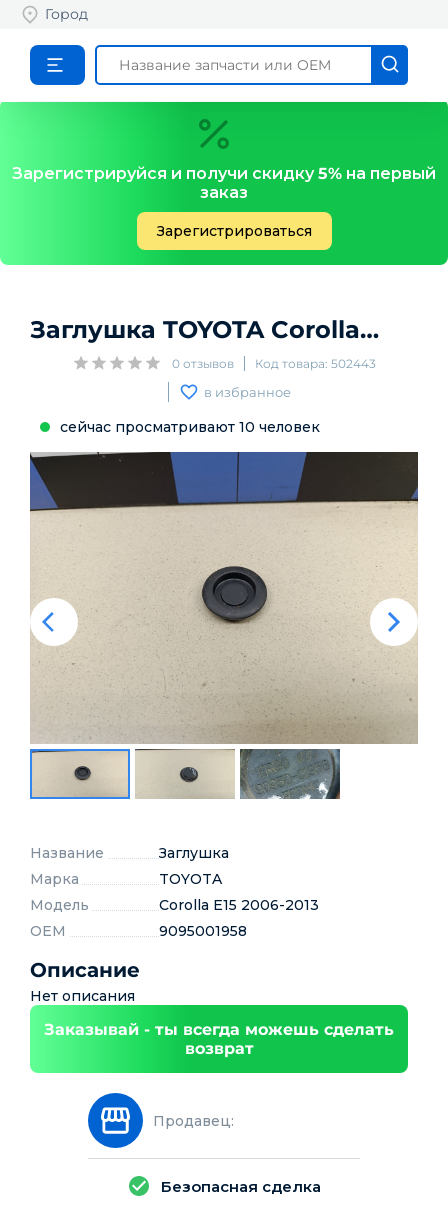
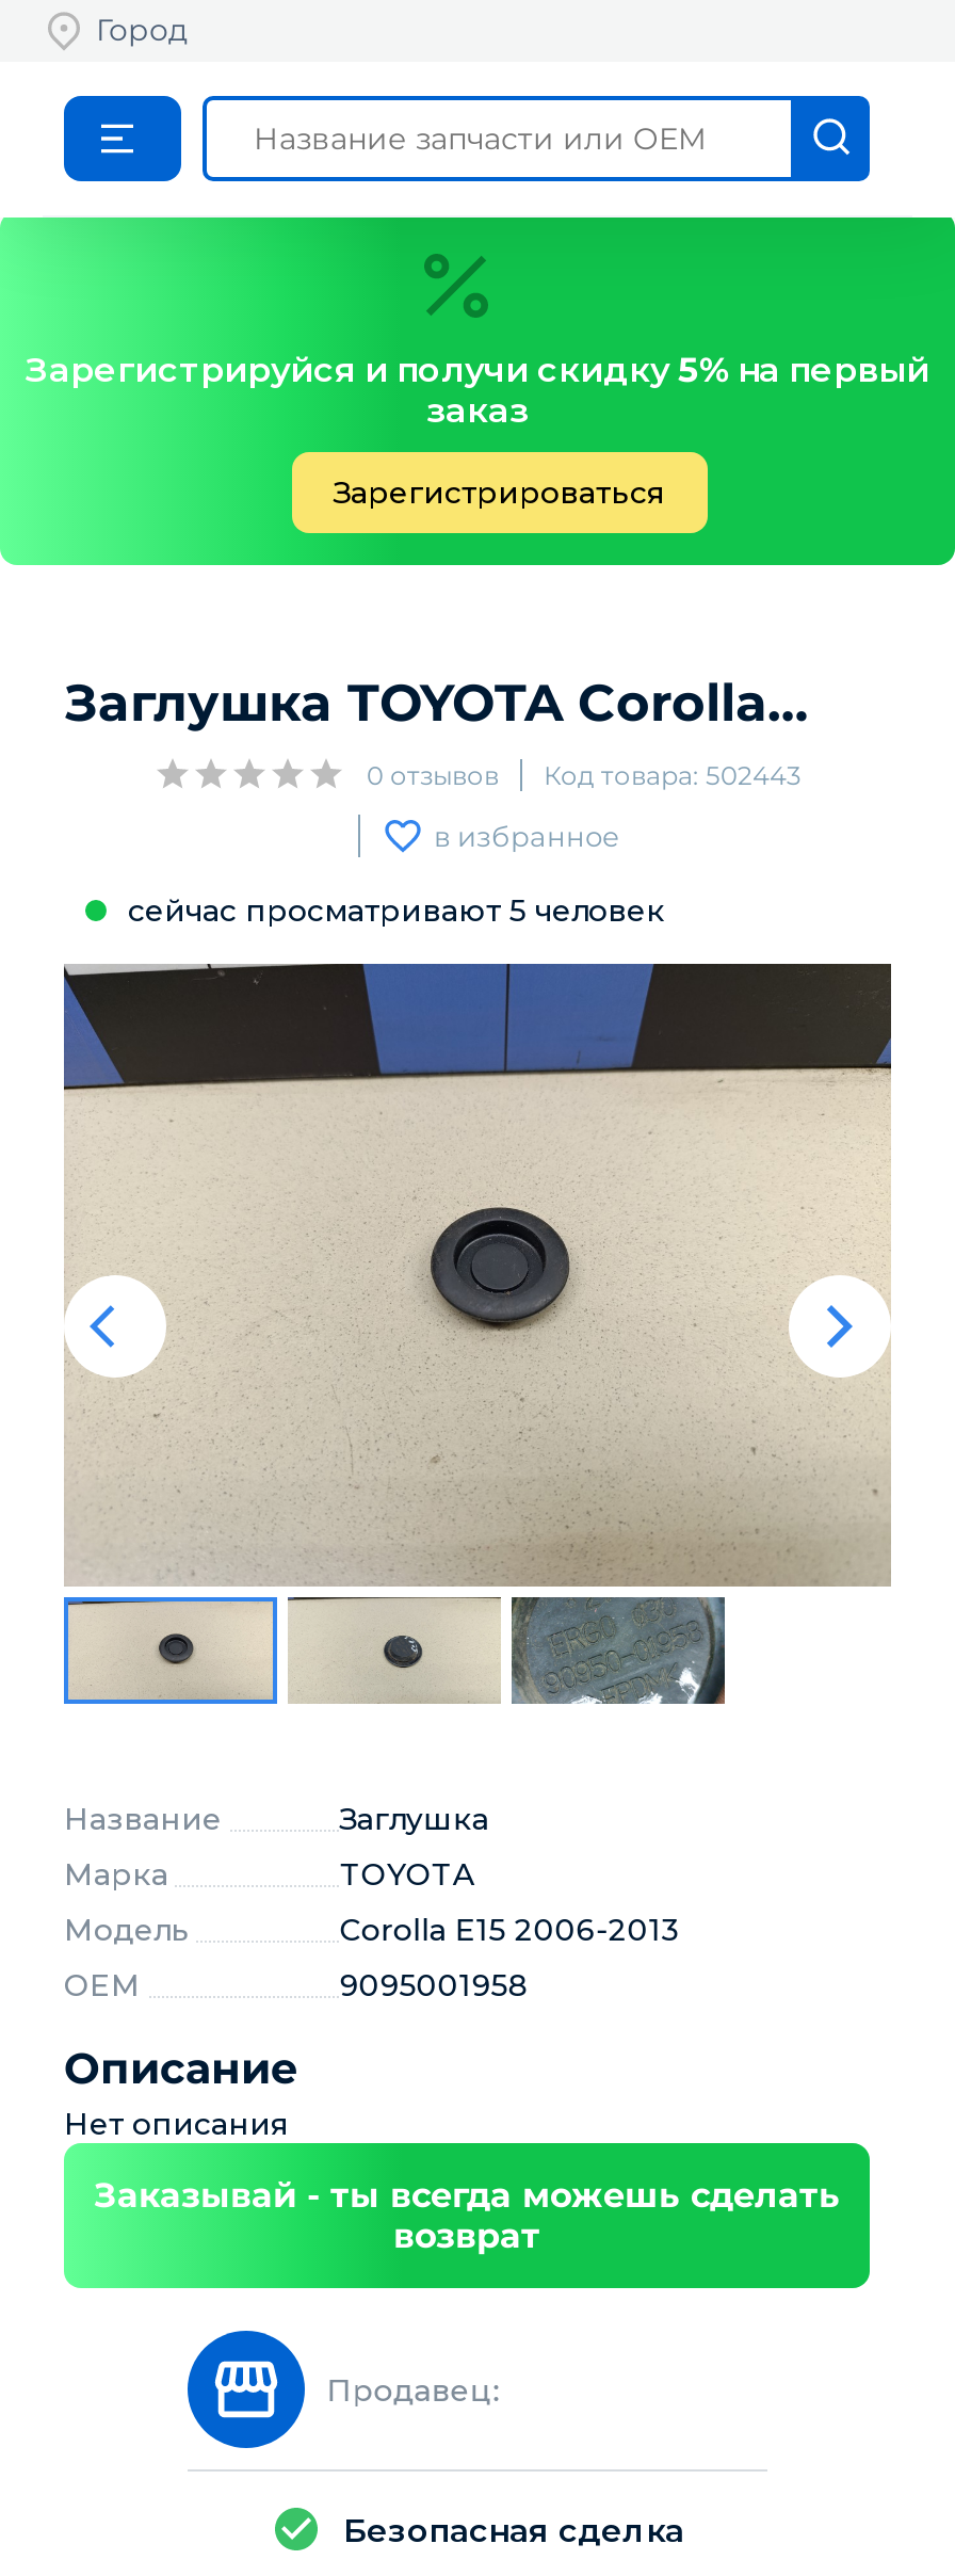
- сейчас просматривают 10 человек
+ сейчас просматривают 5 человек
